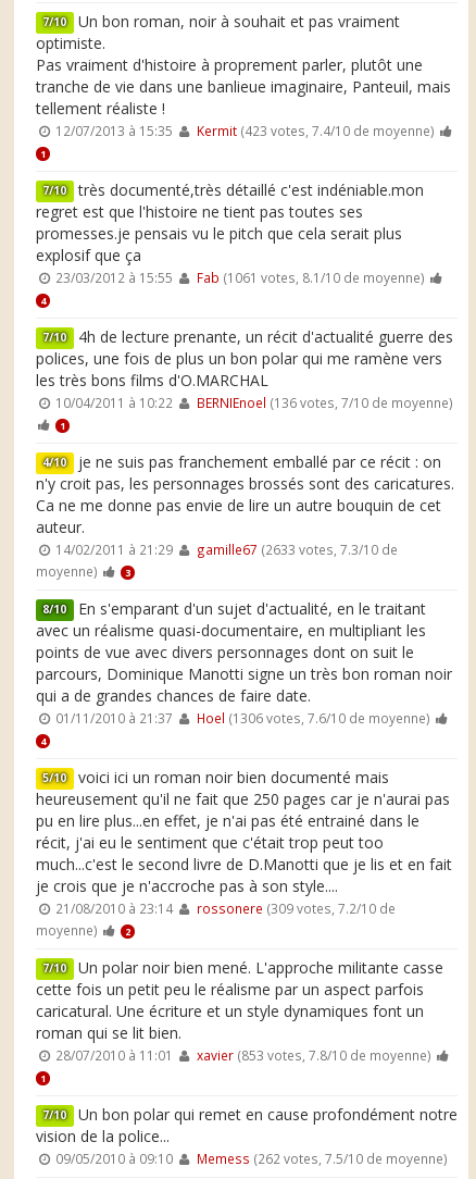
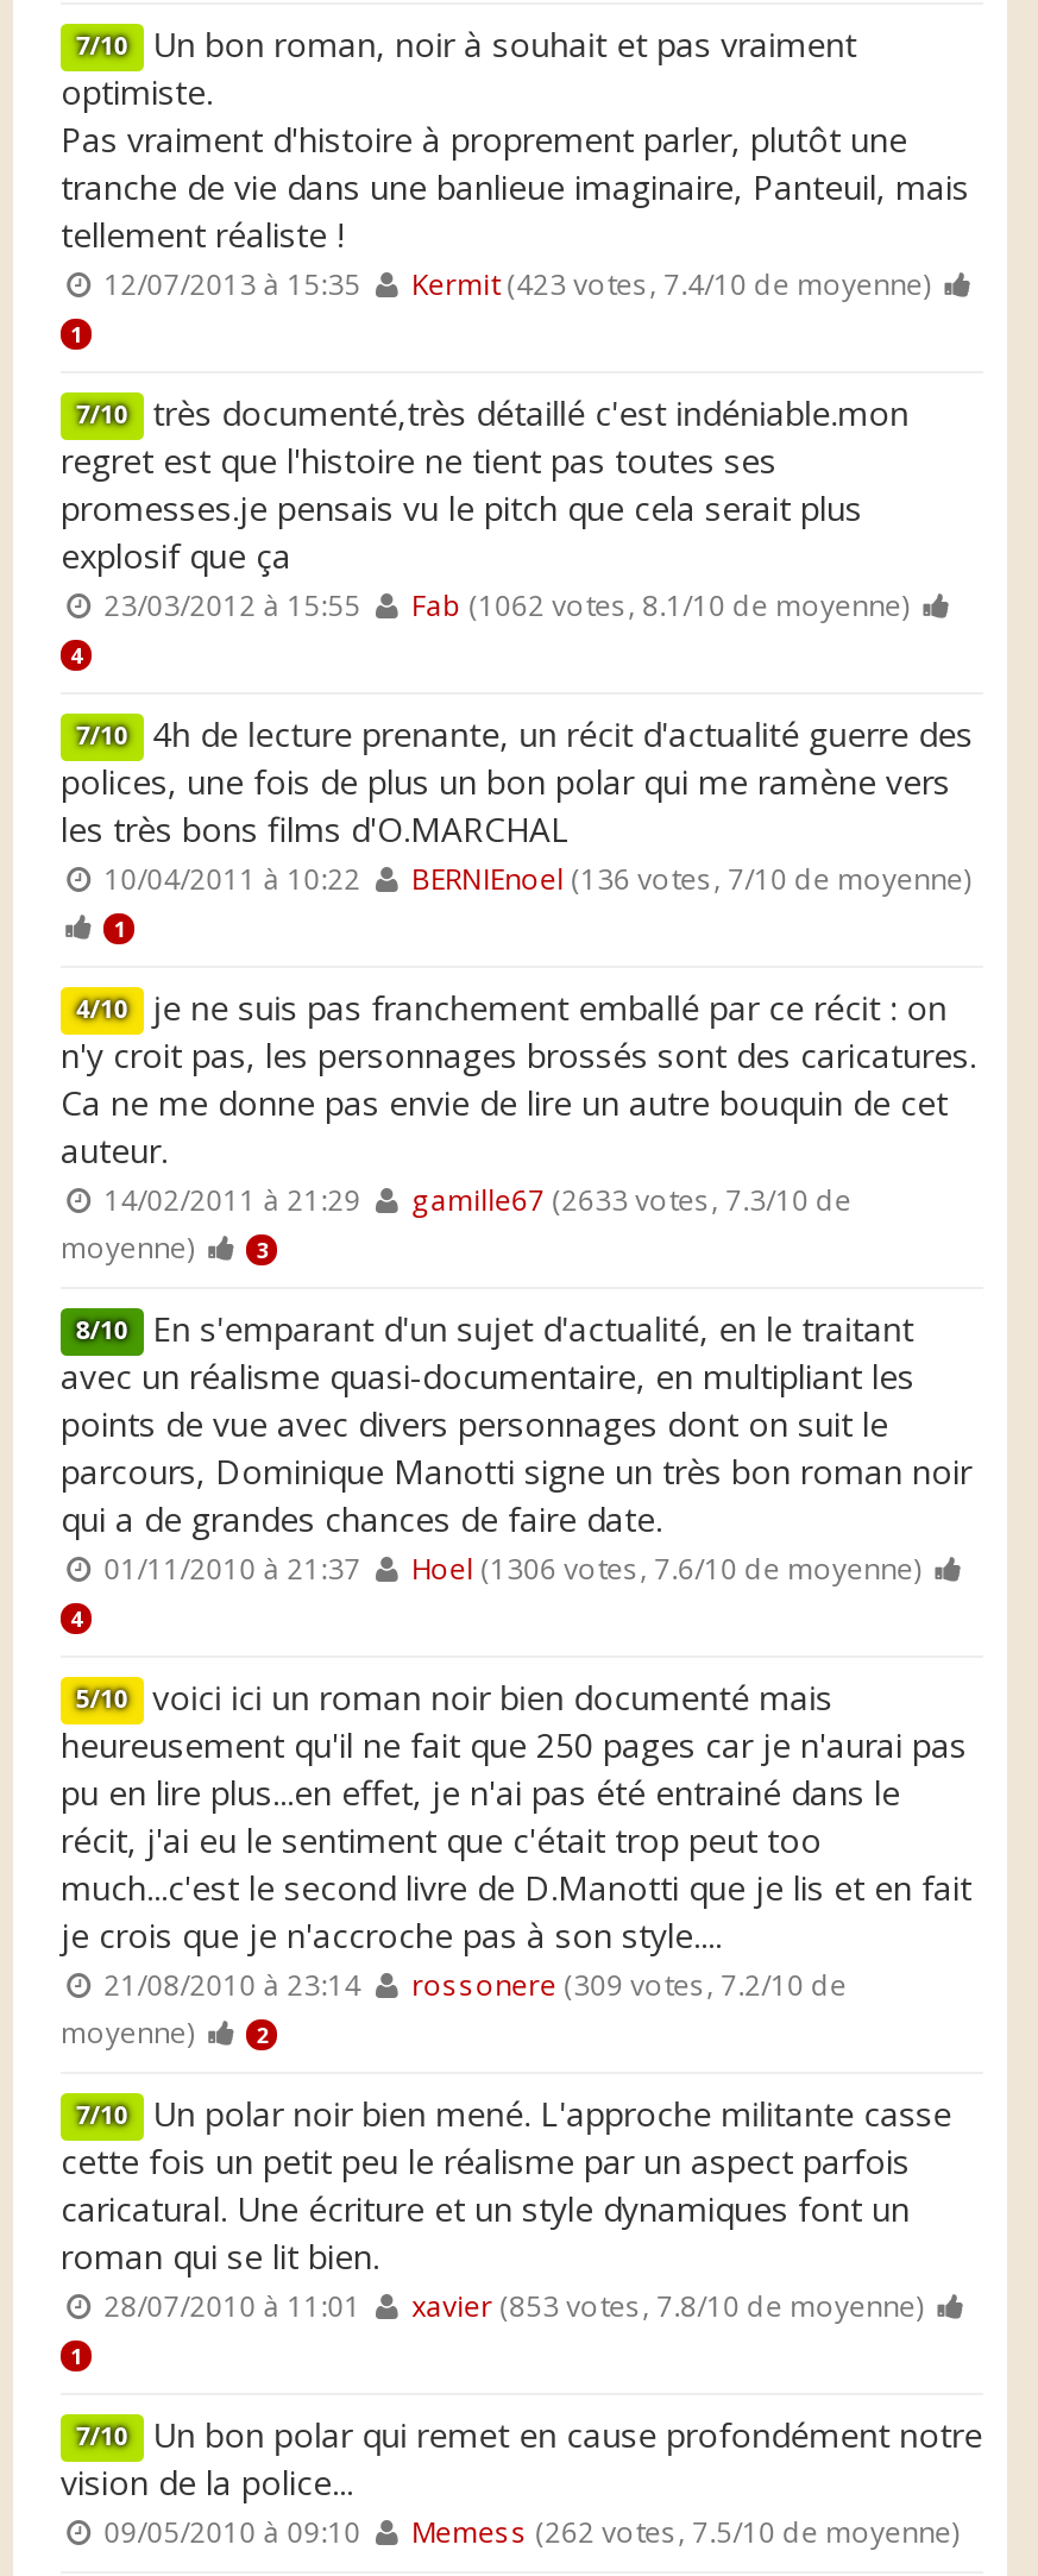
- Fab (1061 votes, 8.1/10 de moyenne)
+ Fab (1062 votes, 8.1/10 de moyenne)
